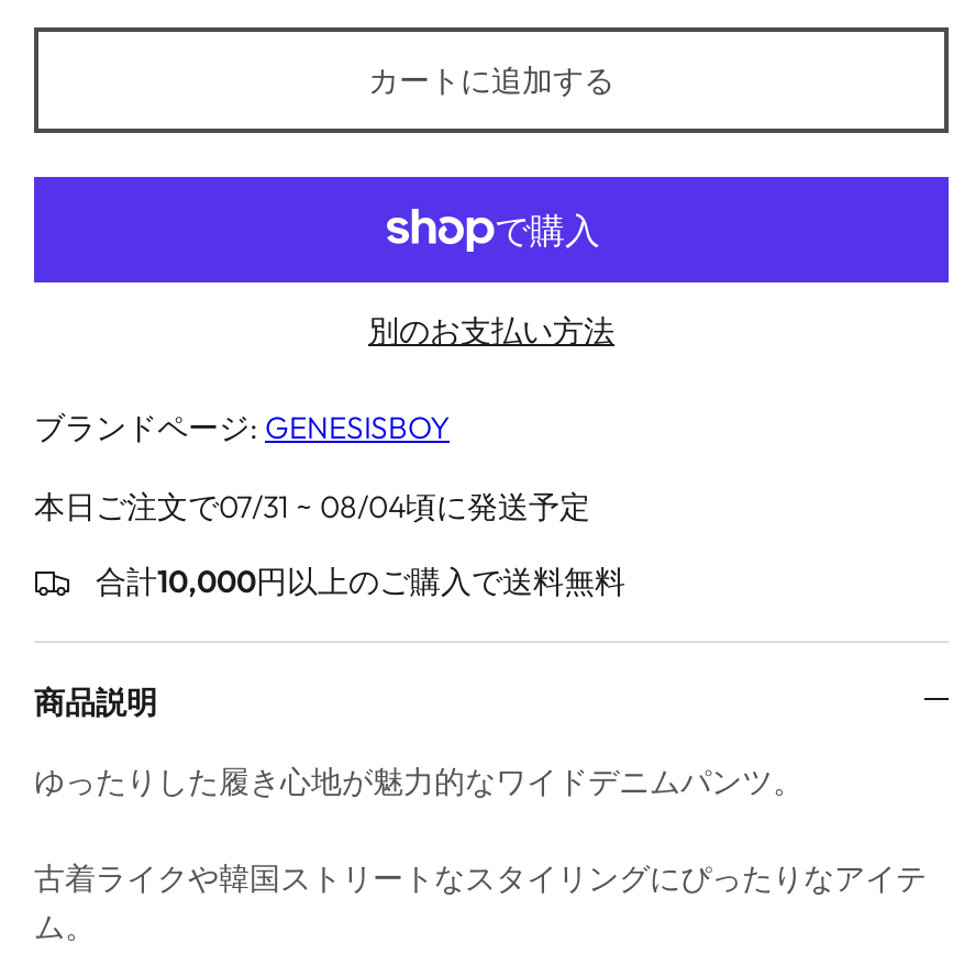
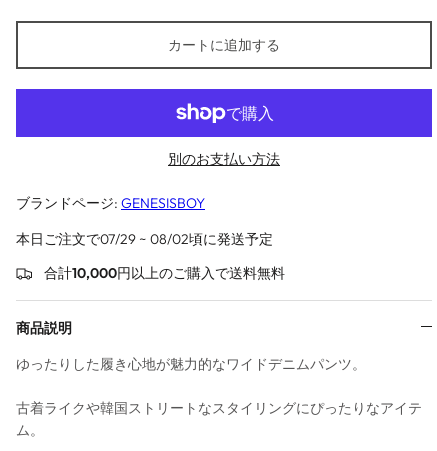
- 本日ご注文で07/31 ~ 08/04頃に発送予定
+ 本日ご注文で07/29 ~ 08/02頃に発送予定
